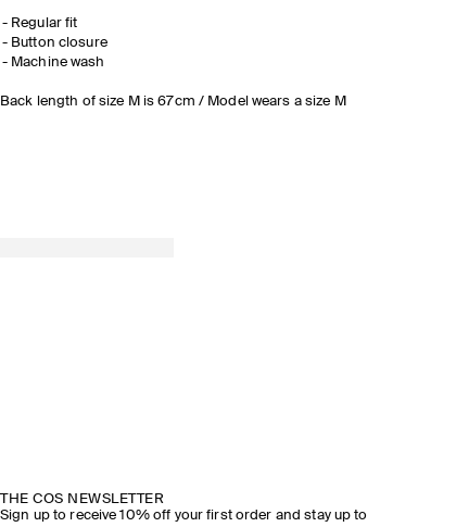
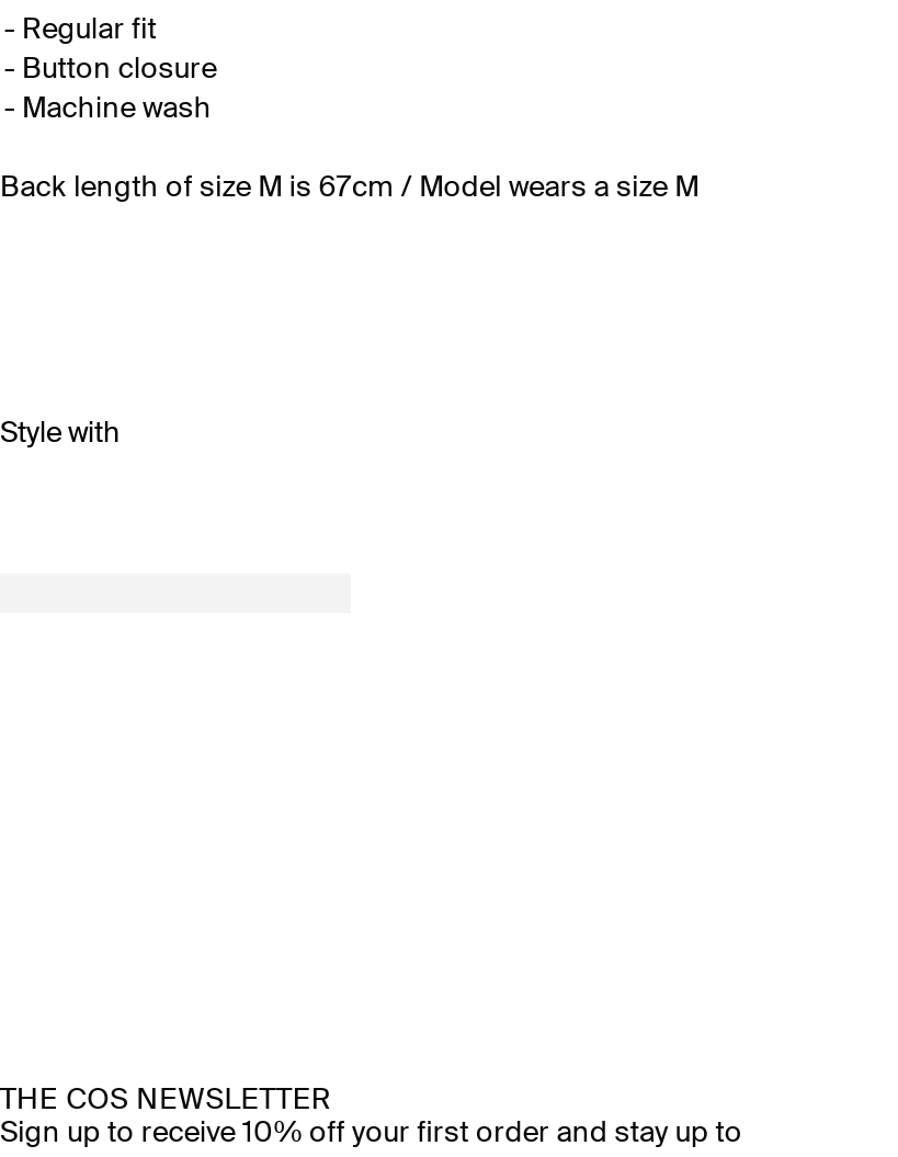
+ Style with
